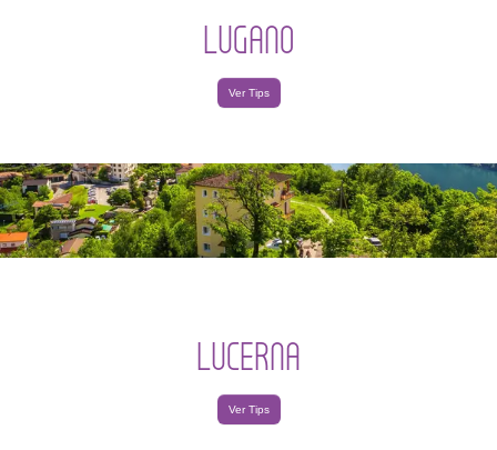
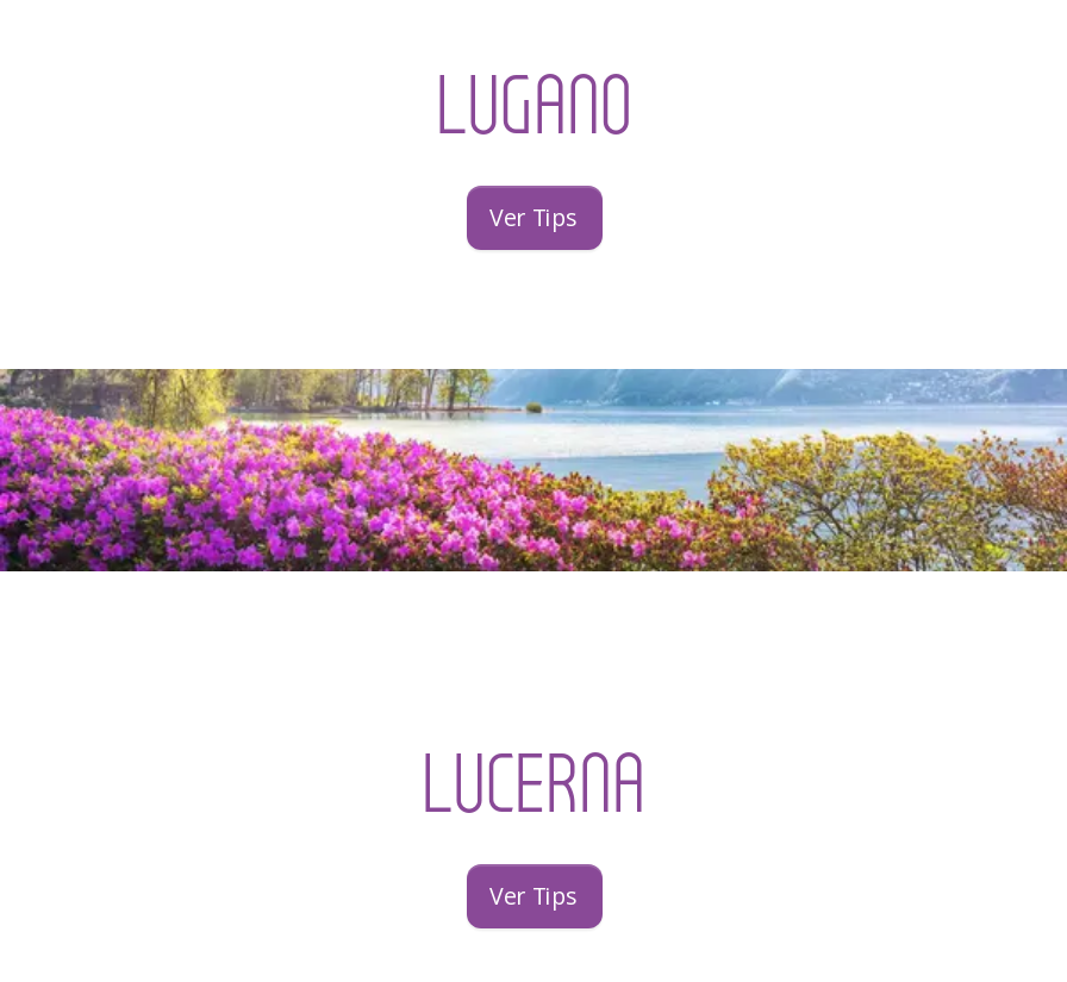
- [image]
+ [image]
